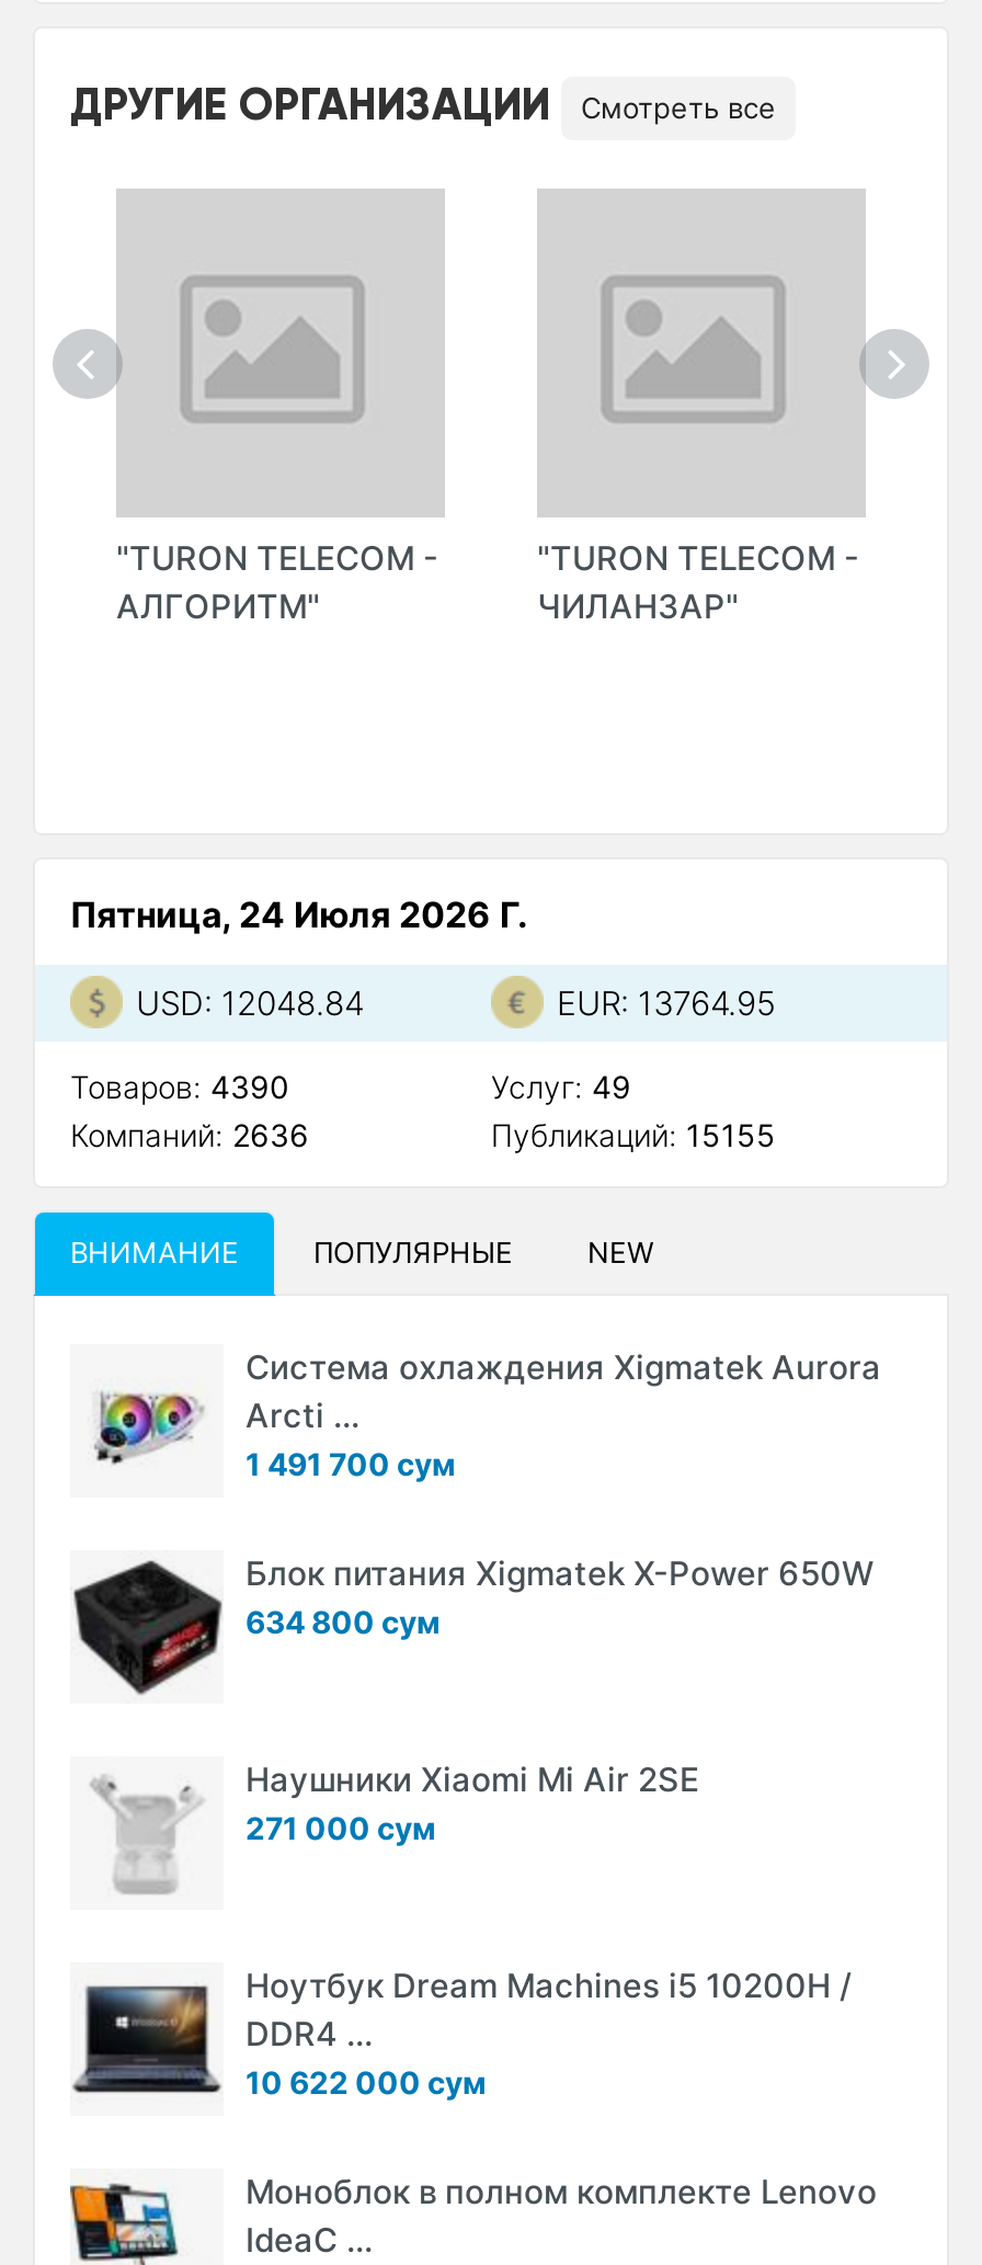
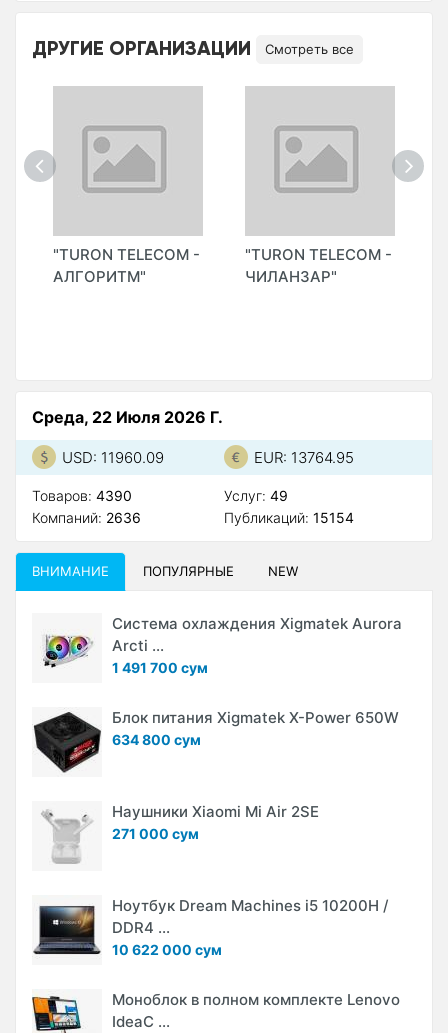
- Пятница, 24 Июля 2026 Г.
+ Среда, 22 Июля 2026 Г.

- USD: 12048.84
+ USD: 11960.09

- Публикаций: 15155
+ Публикаций: 15154
